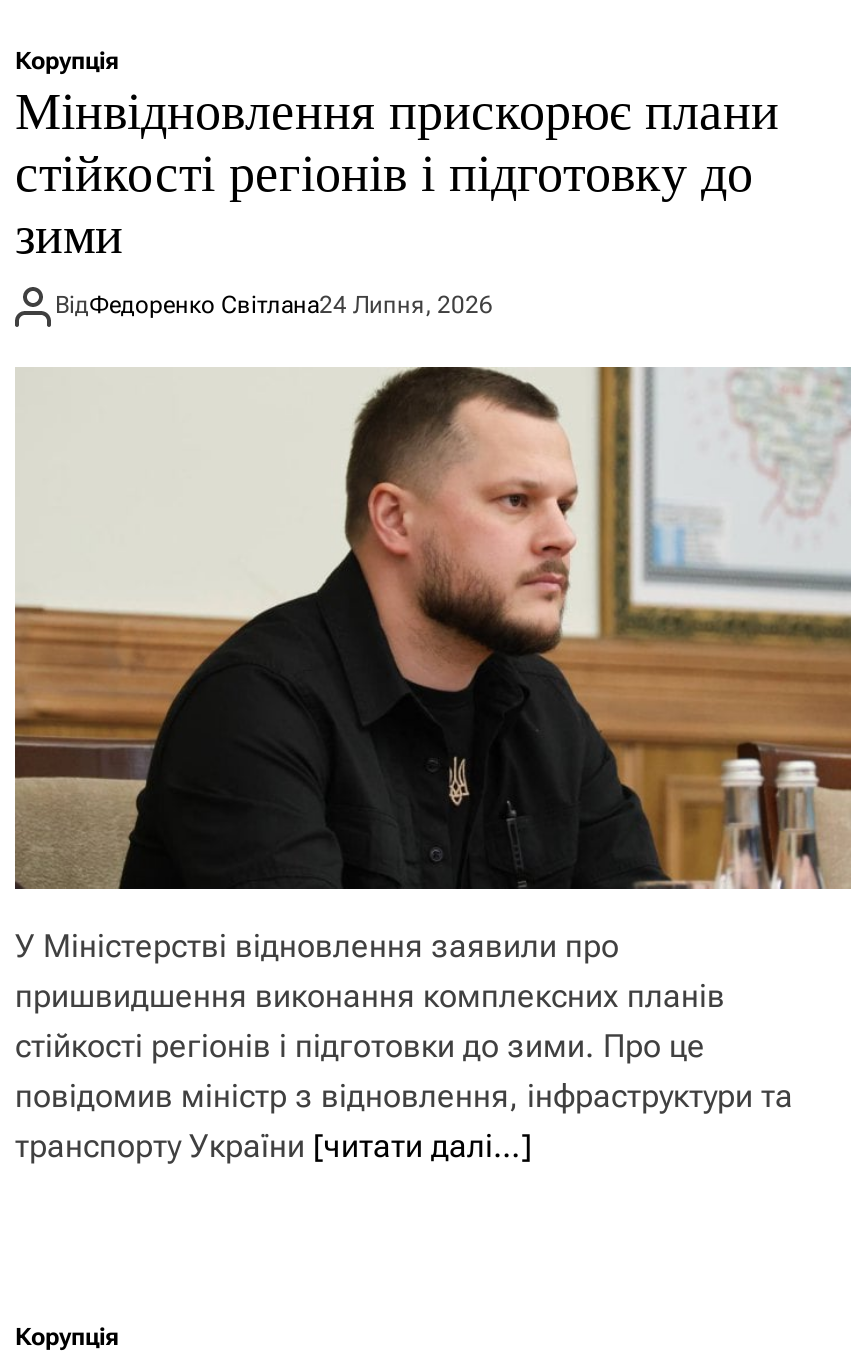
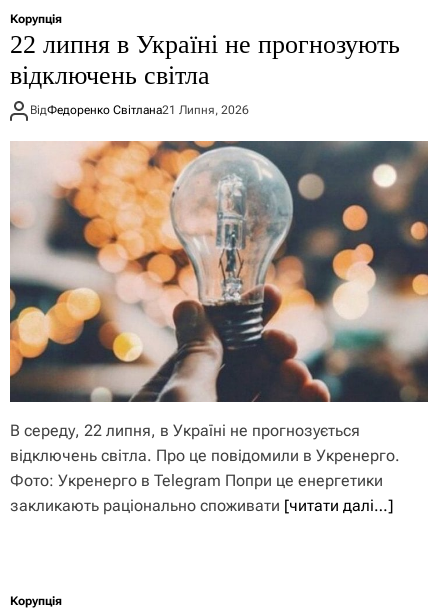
- Мінвідновлення прискорює плани
- стійкості регіонів і підготовку до
- зими
+ 22 липня в Україні не прогнозують
+ відключень світла

- ВідФедоренко Світлана24 Липня, 2026
+ ВідФедоренко Світлана21 Липня, 2026

- [image]
- У Міністерстві відновлення заявили про
- пришвидшення виконання комплексних планів
- стійкості регіонів і підготовки до зими. Про це
- повідомив міністр з відновлення, інфраструктури та
- транспорту України [читати далі…]
+ [image]
+ В середу, 22 липня, в Україні не прогнозується
+ відключень світла. Про це повідомили в Укренерго.
+ Фото: Укренерго в Telegram Попри це енергетики
+ закликають раціонально споживати [читати далі…]
